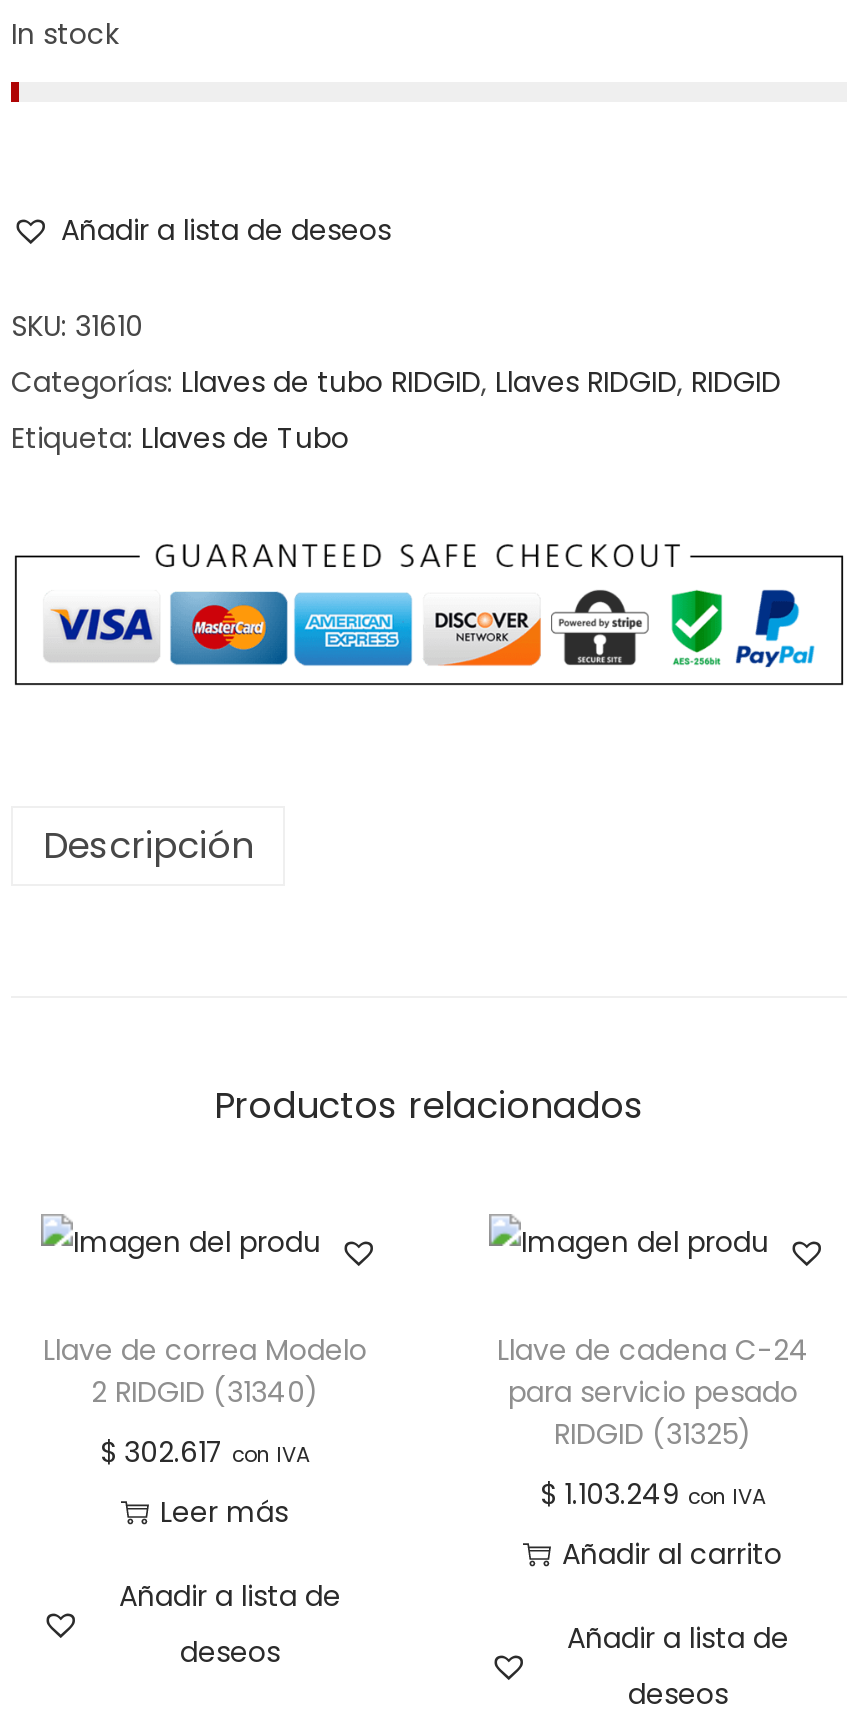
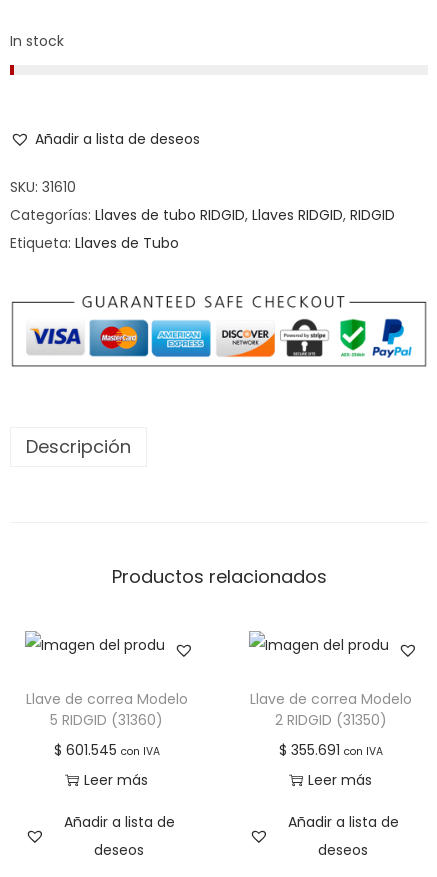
- Llave de cadena C-24
- para servicio pesado
- RIDGID (31325)
+ Llave de correa Modelo
+ 2 RIDGID (31350)

- 2 RIDGID (31340)
+ 5 RIDGID (31360)

- $302.617 con IVA
+ $601.545 con IVA

- $1.103.249 con IVA
+ $355.691 con IVA

- Añadir al carrito
+ Leer más
